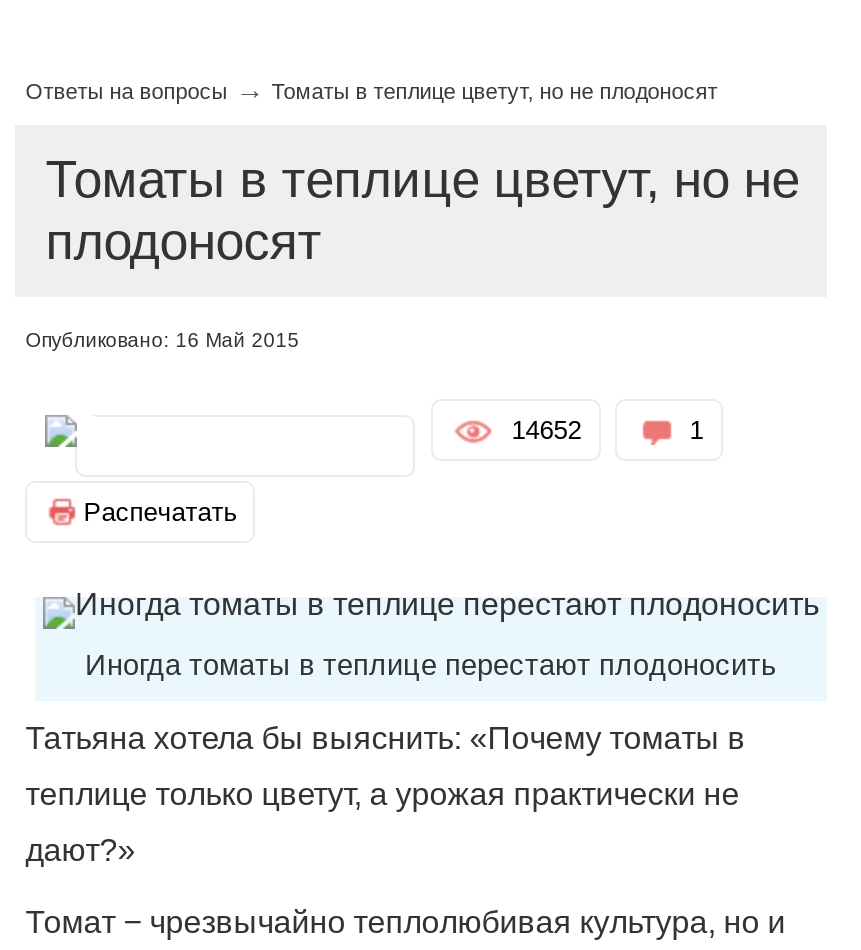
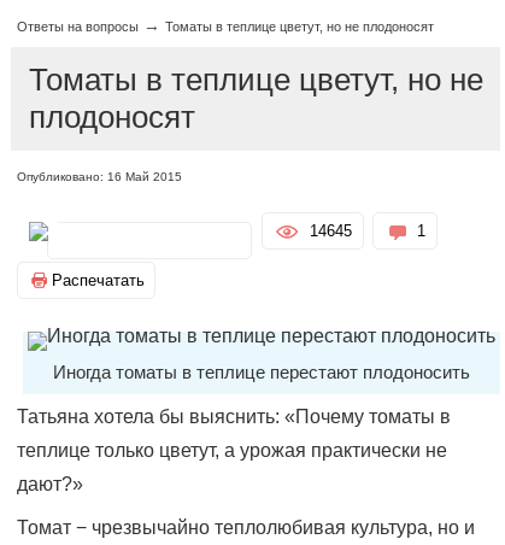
- 14652
+ 14645
